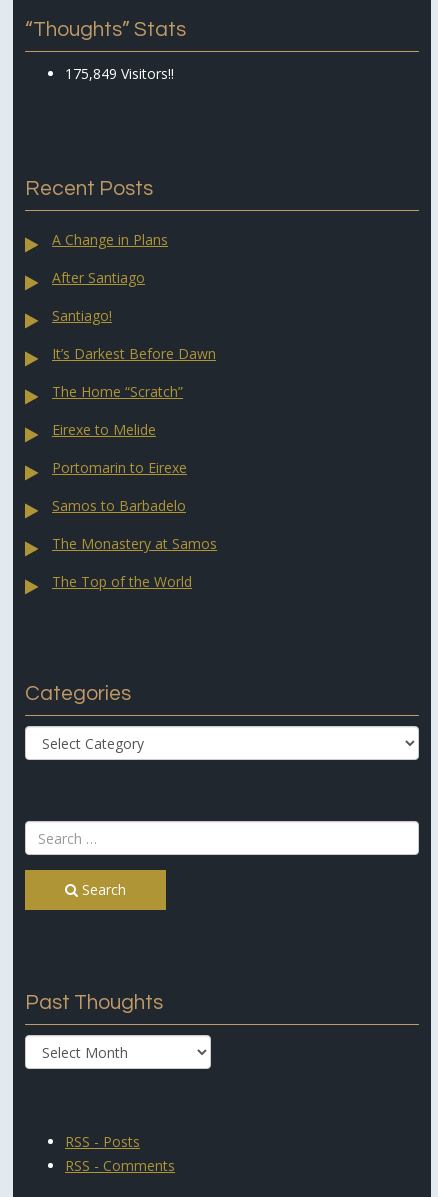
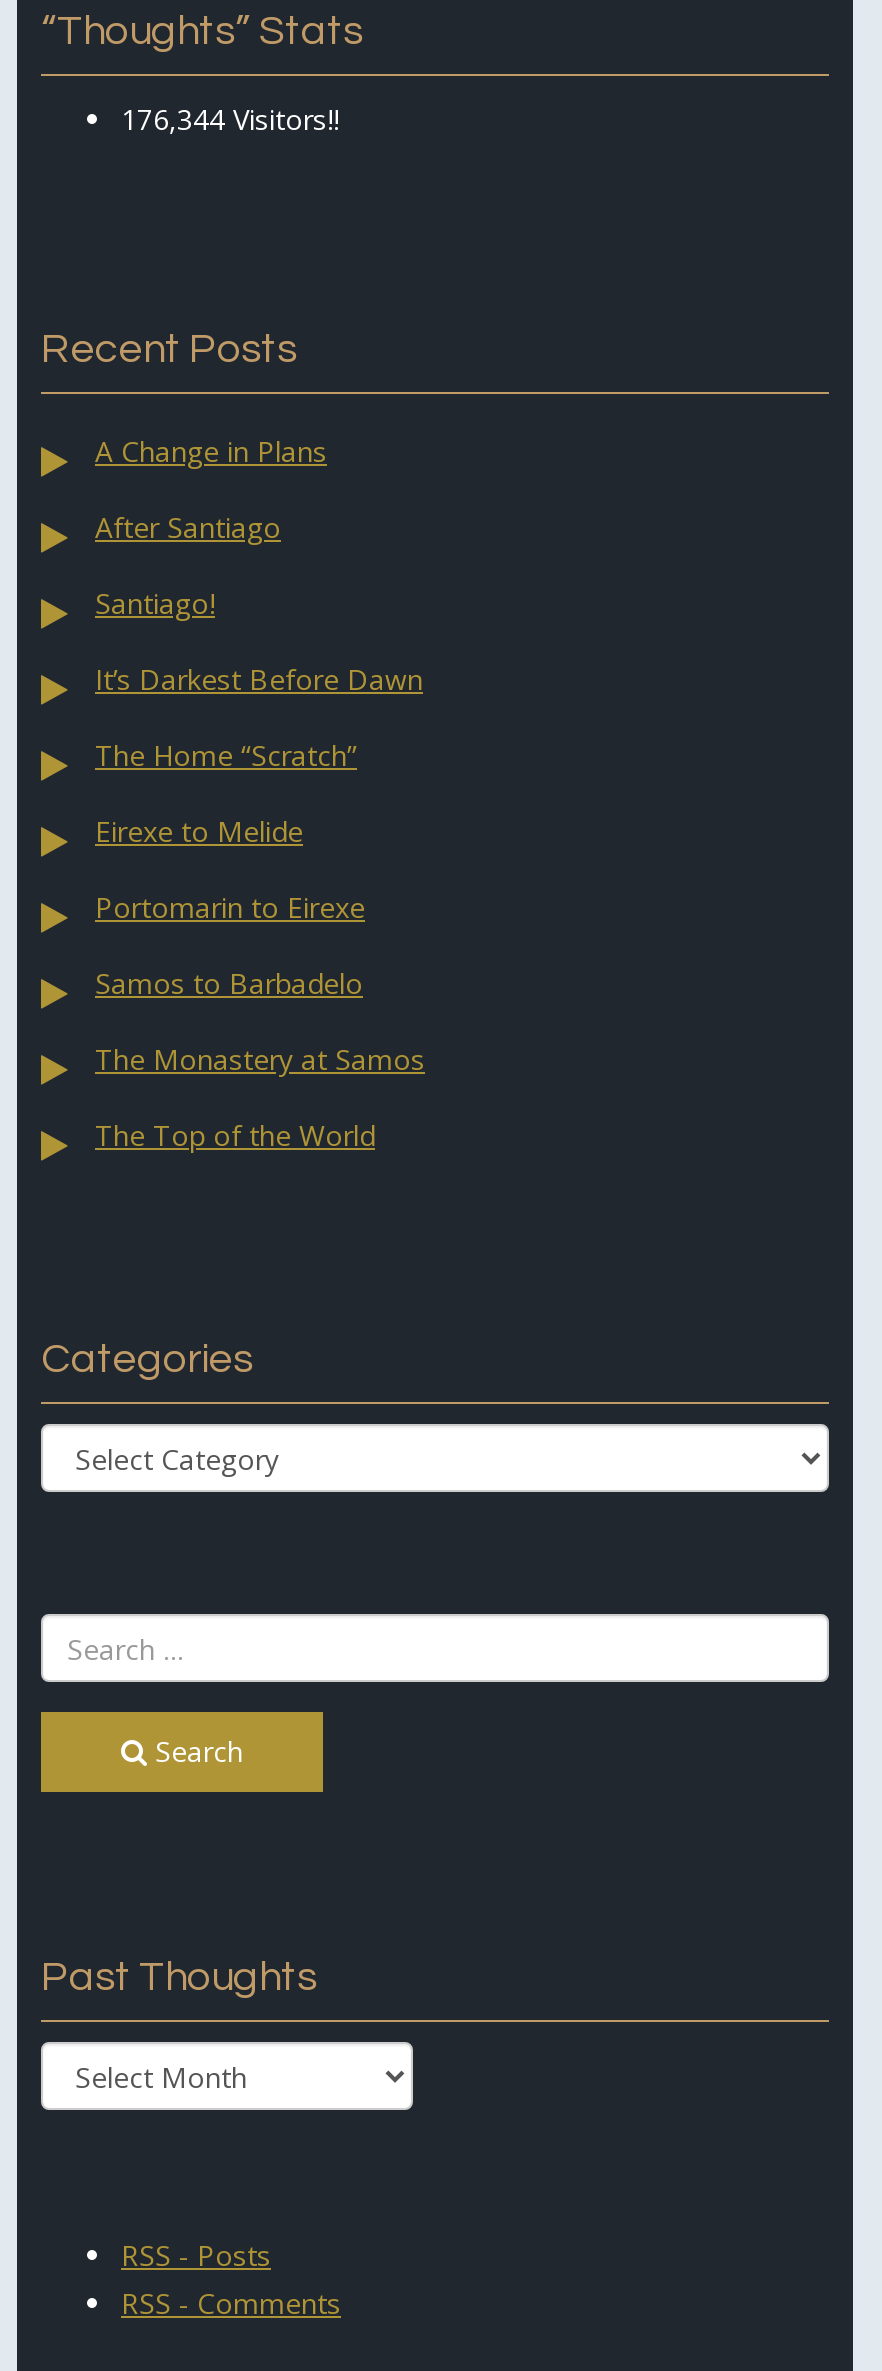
- 175,849 Visitors!!
+ 176,344 Visitors!!
